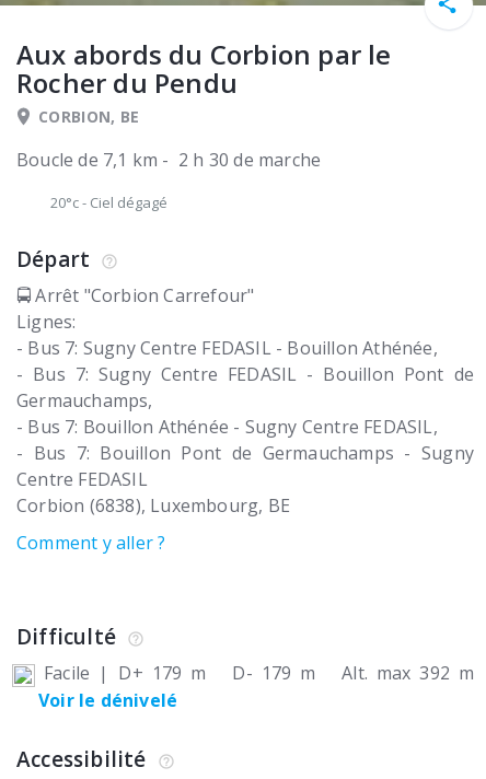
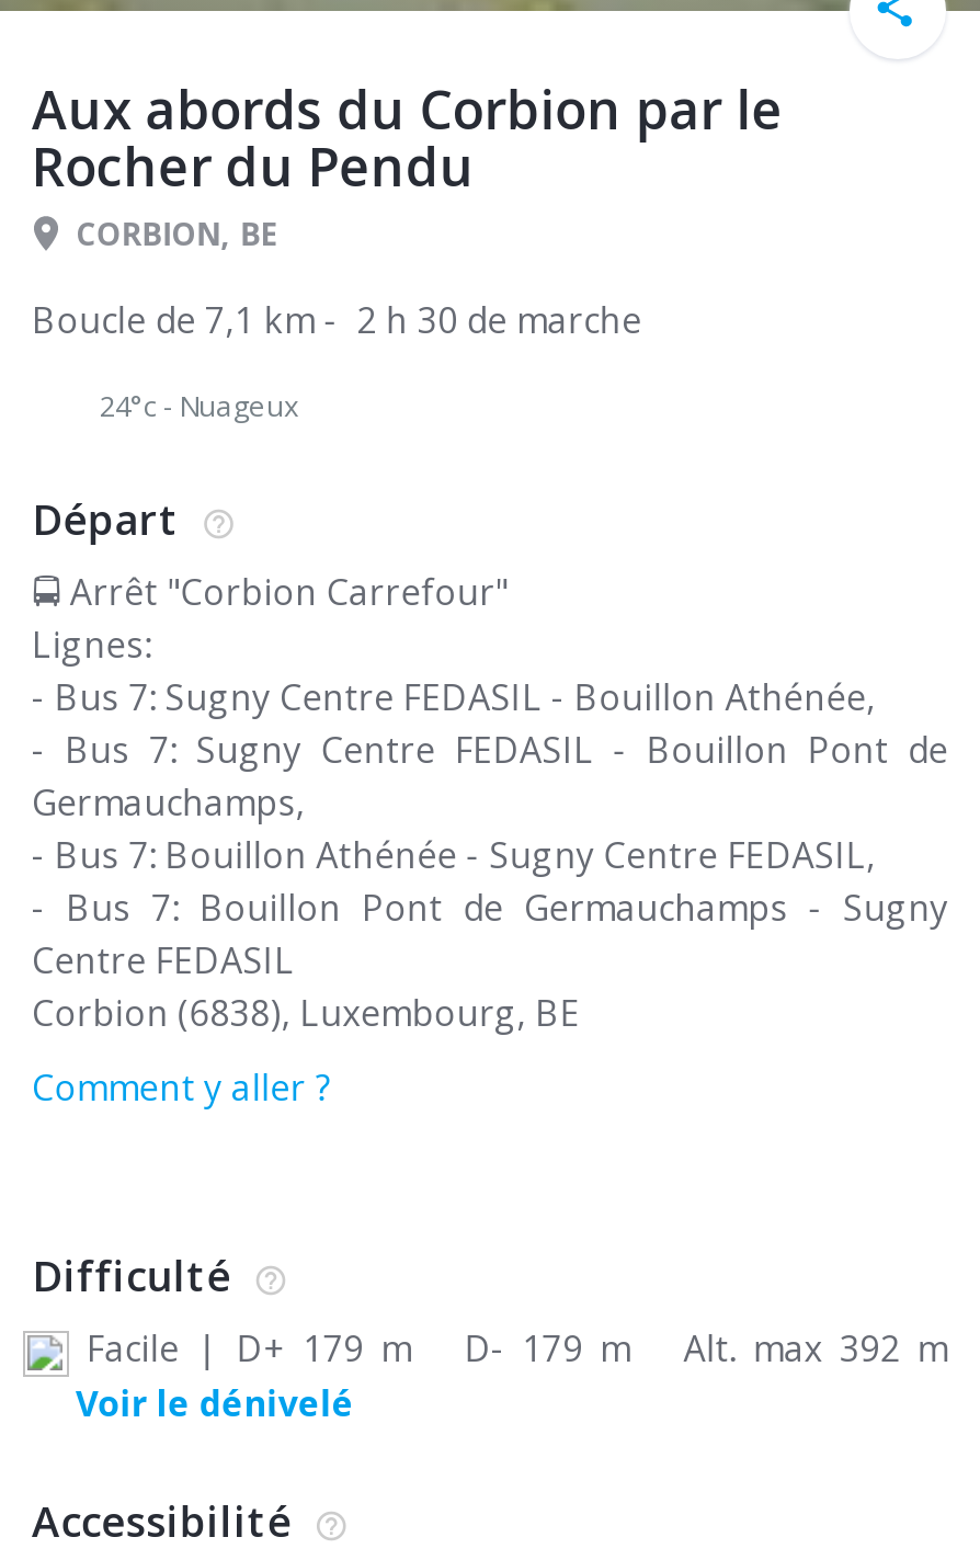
- 20°c - Ciel dégagé
+ 24°c - Nuageux
